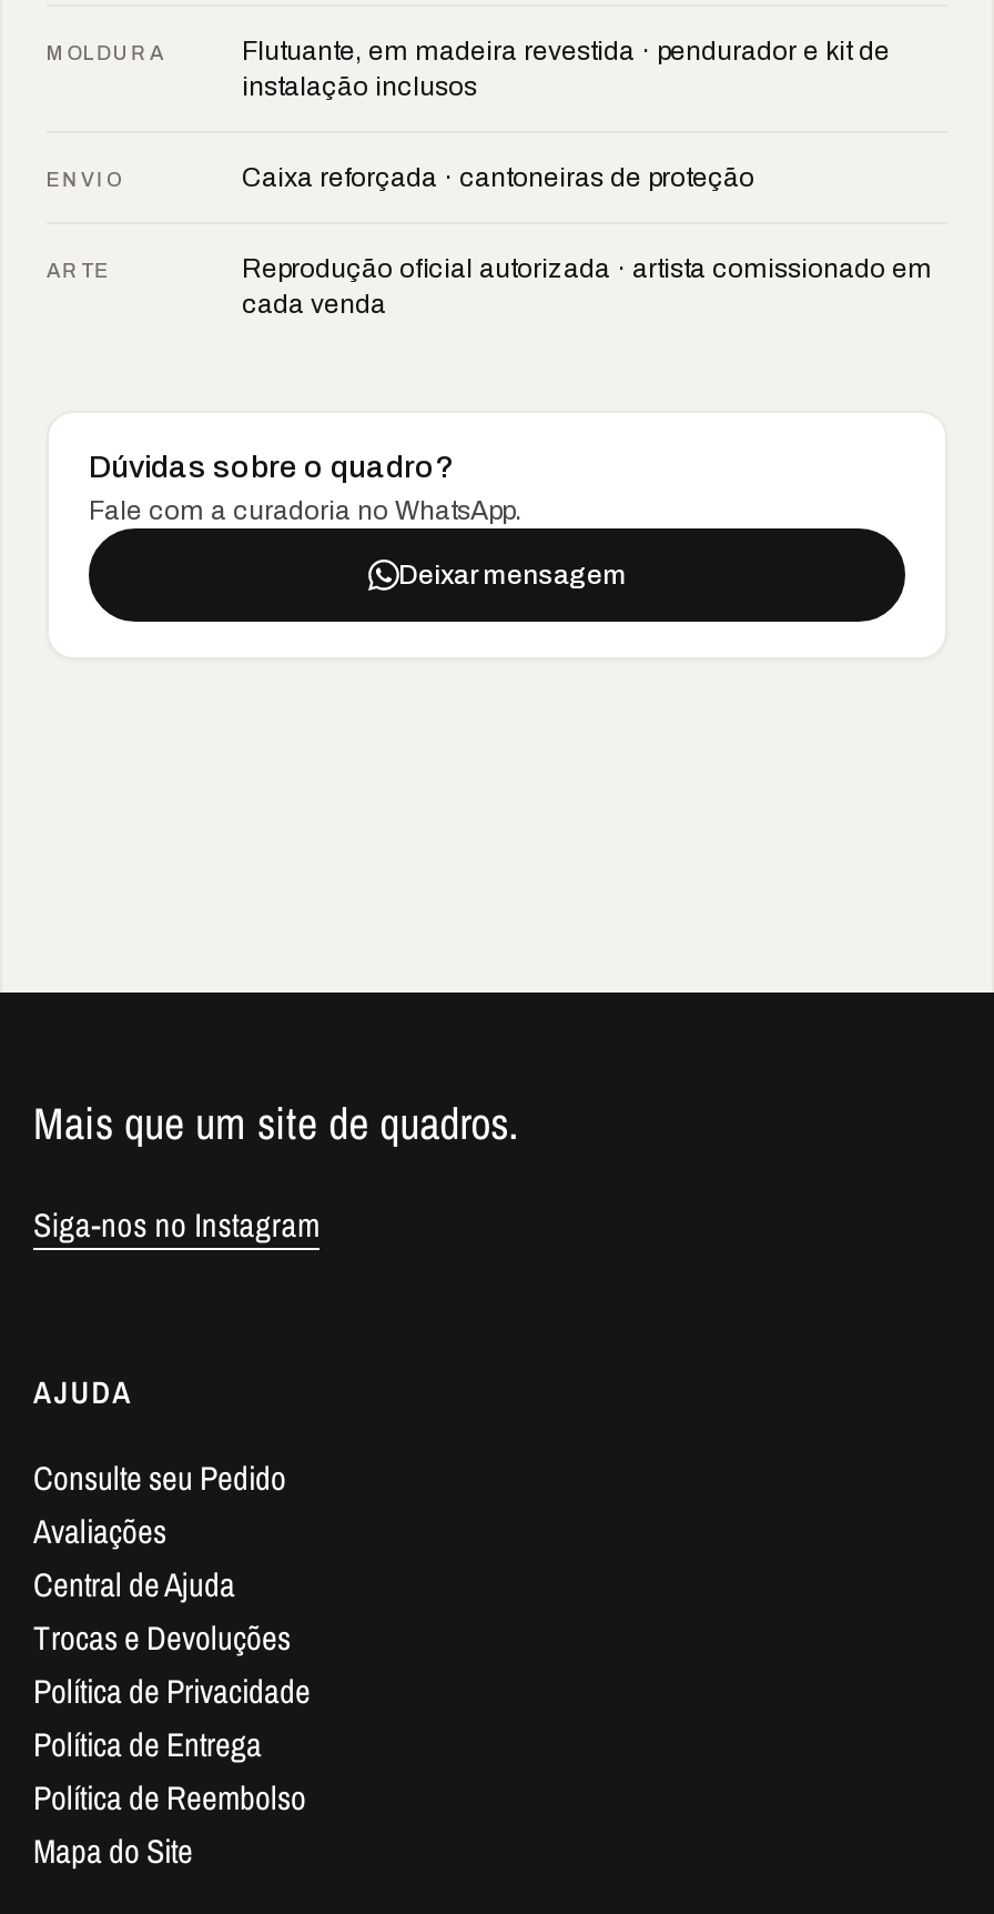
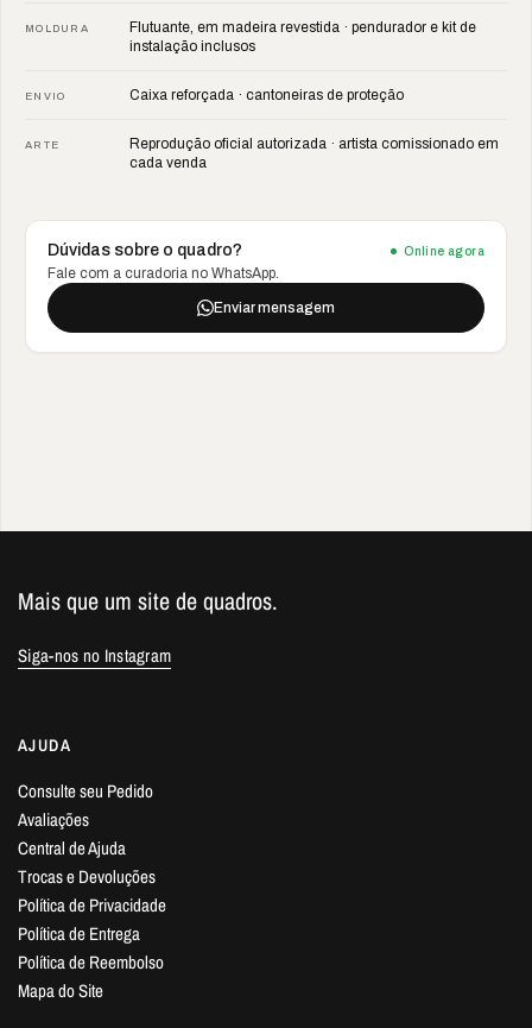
- Deixar mensagem
+ Online agora
+ Enviar mensagem
